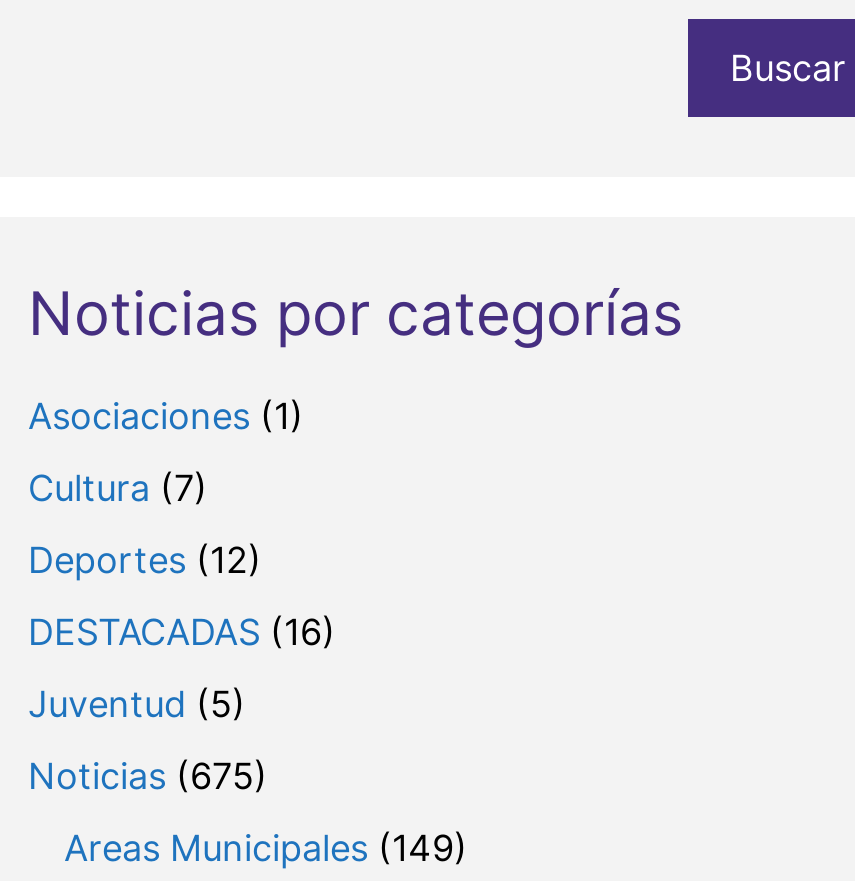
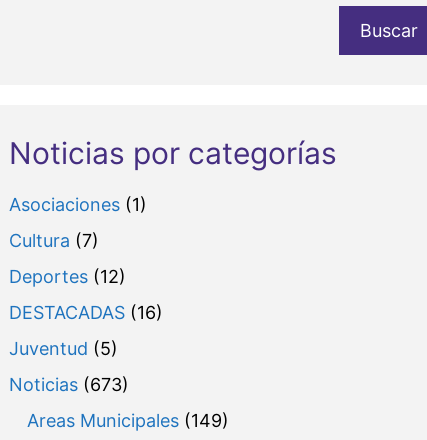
- Noticias (675)
+ Noticias (673)
